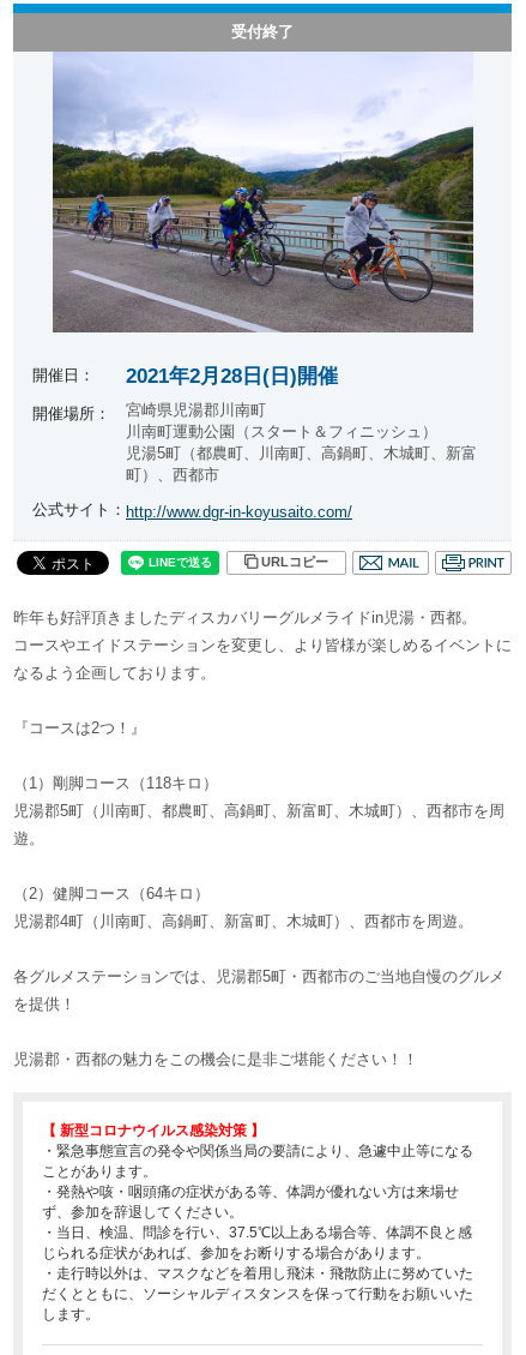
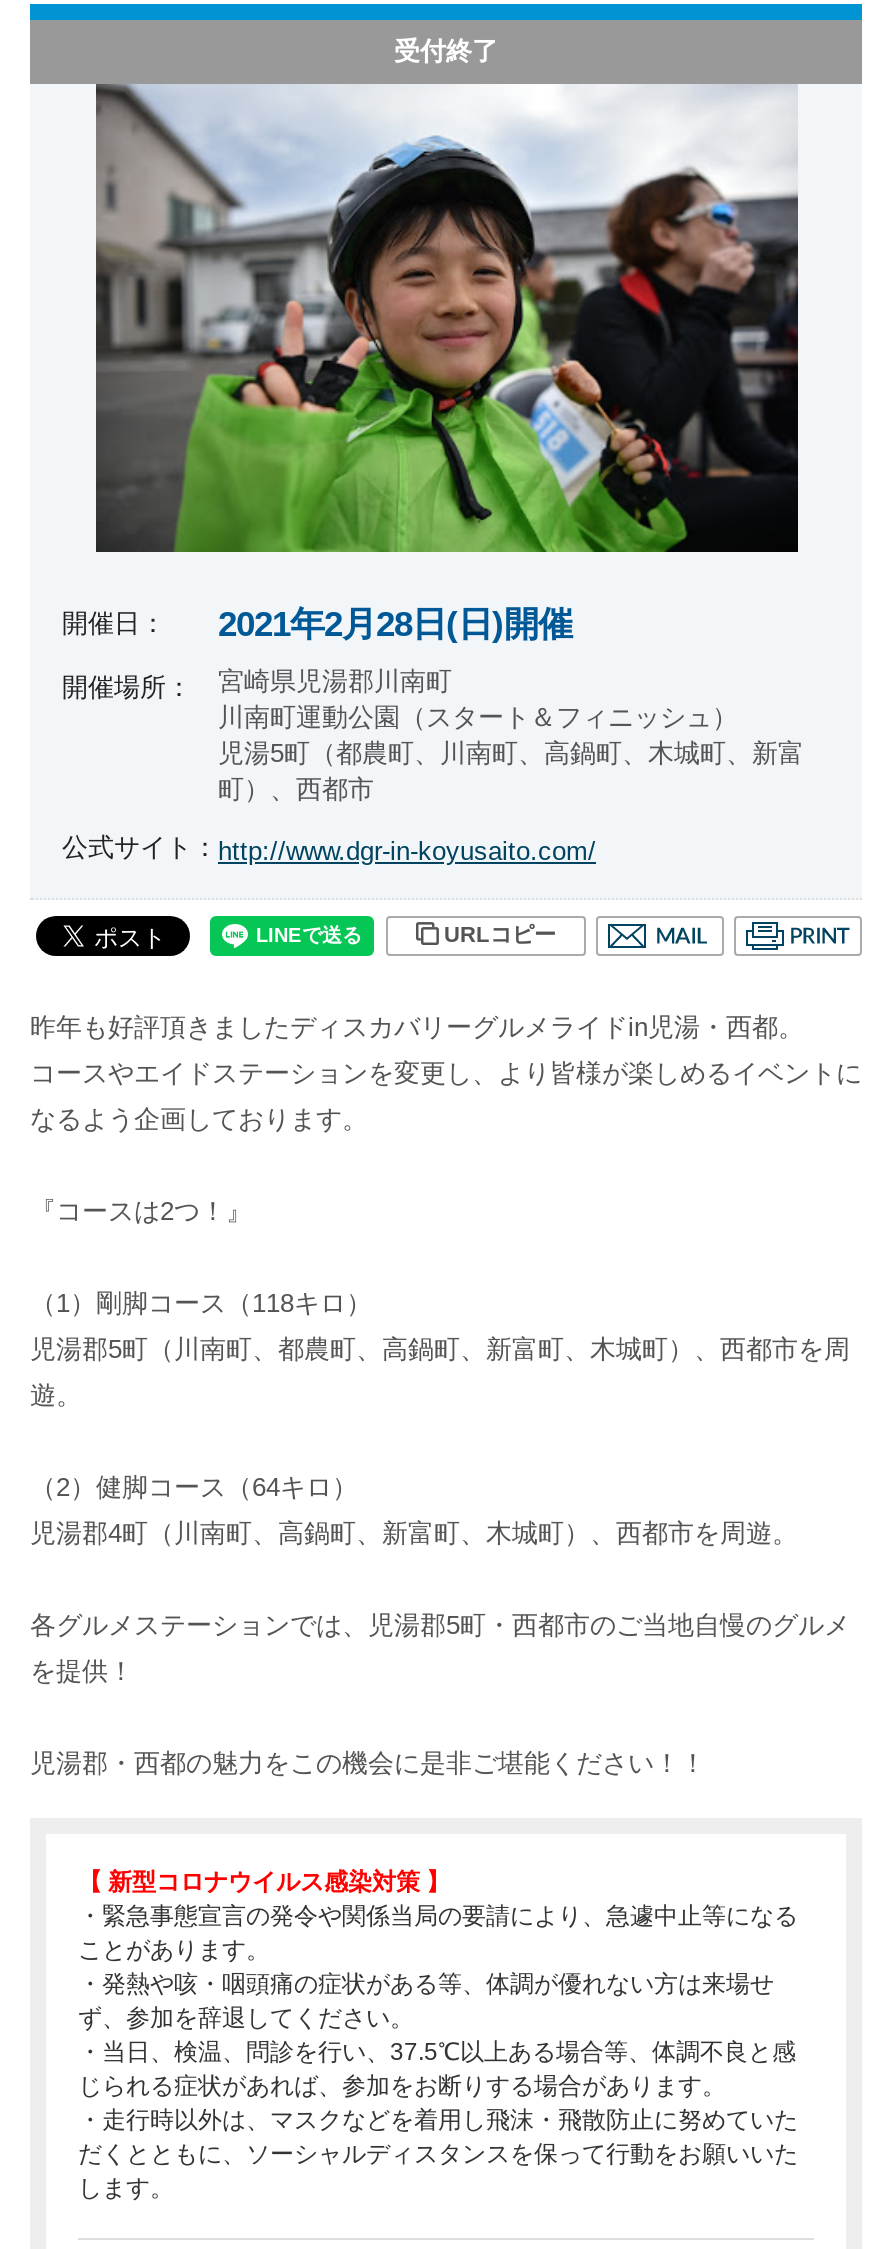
- [image]
+ [image]
